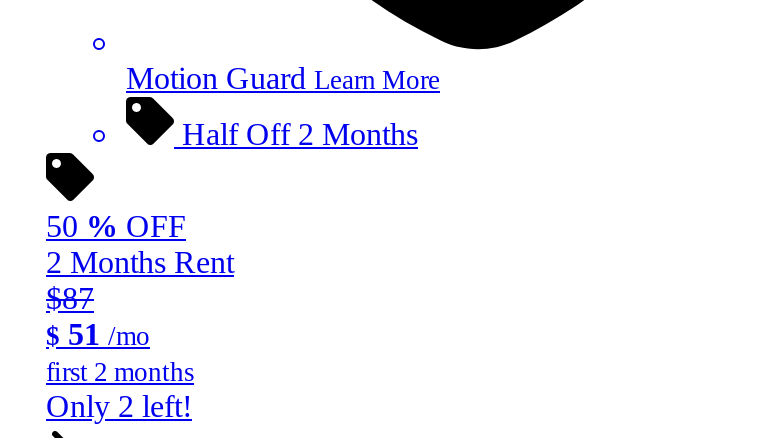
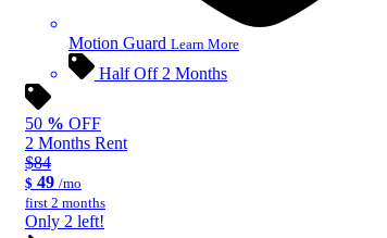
- $87
+ $84

- $ 51 /mo
+ $ 49 /mo
